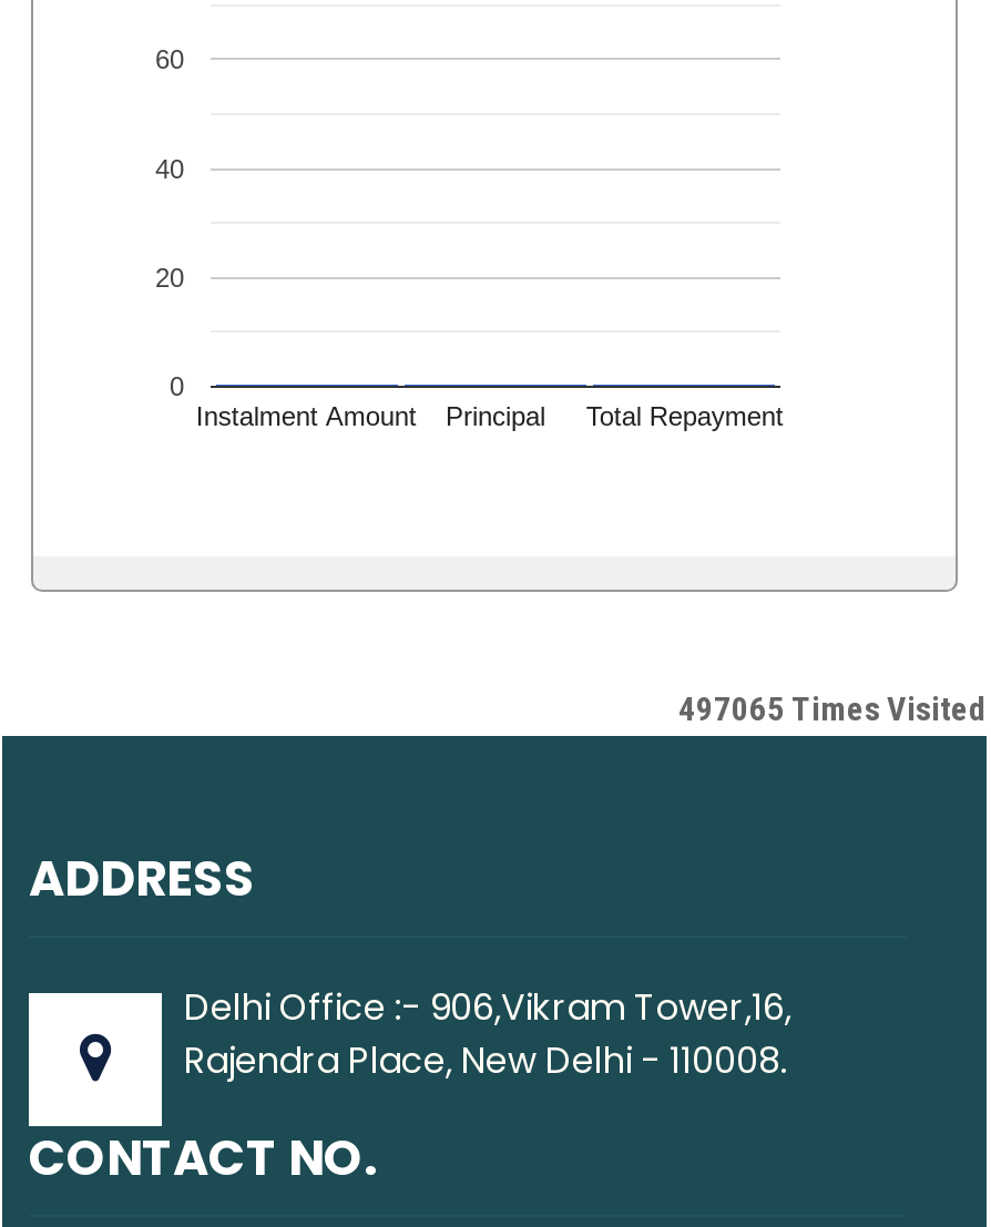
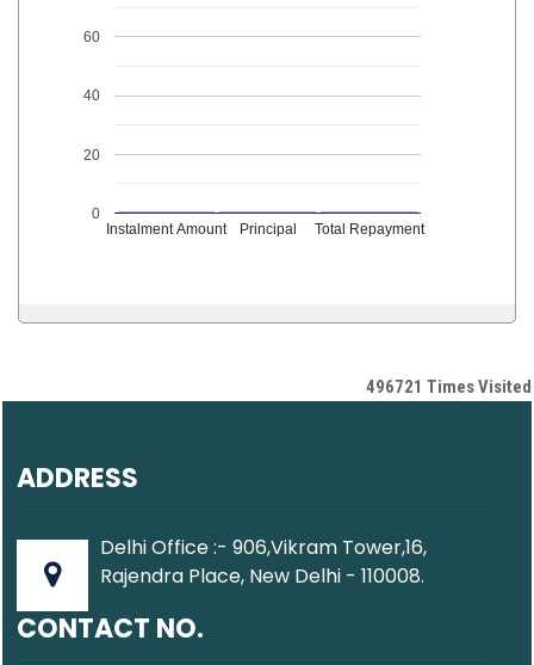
- 497065 Times Visited
+ 496721 Times Visited
